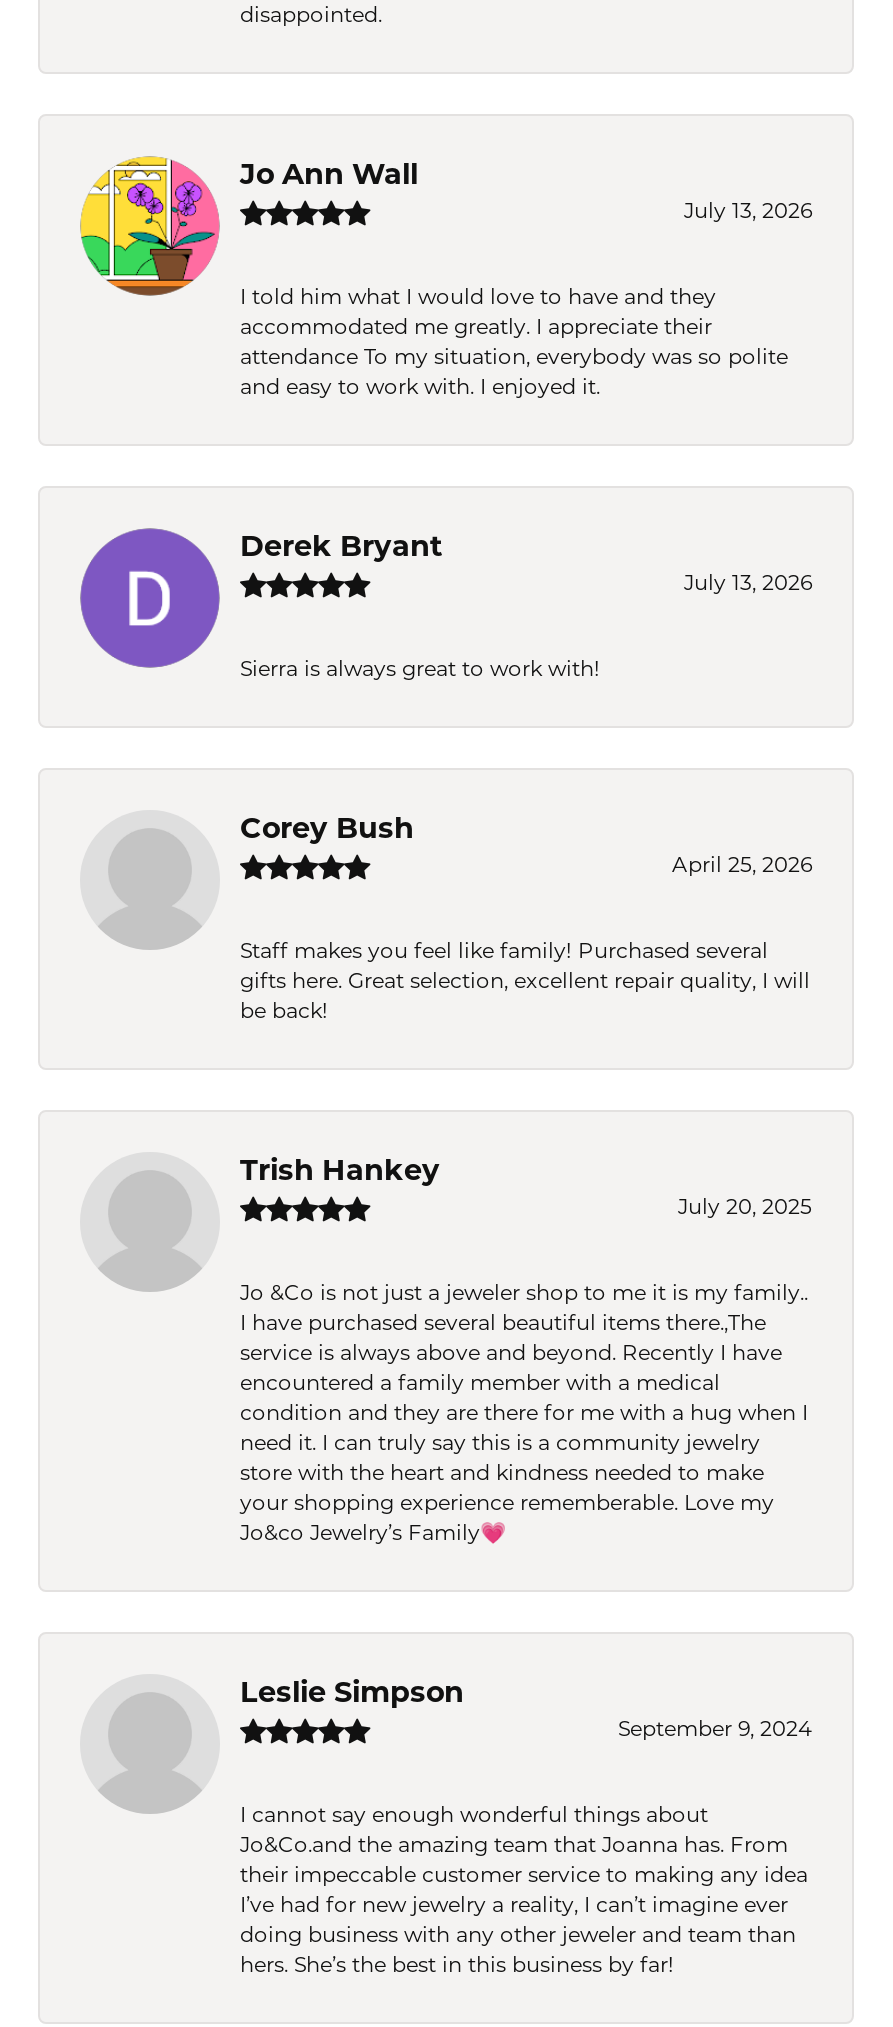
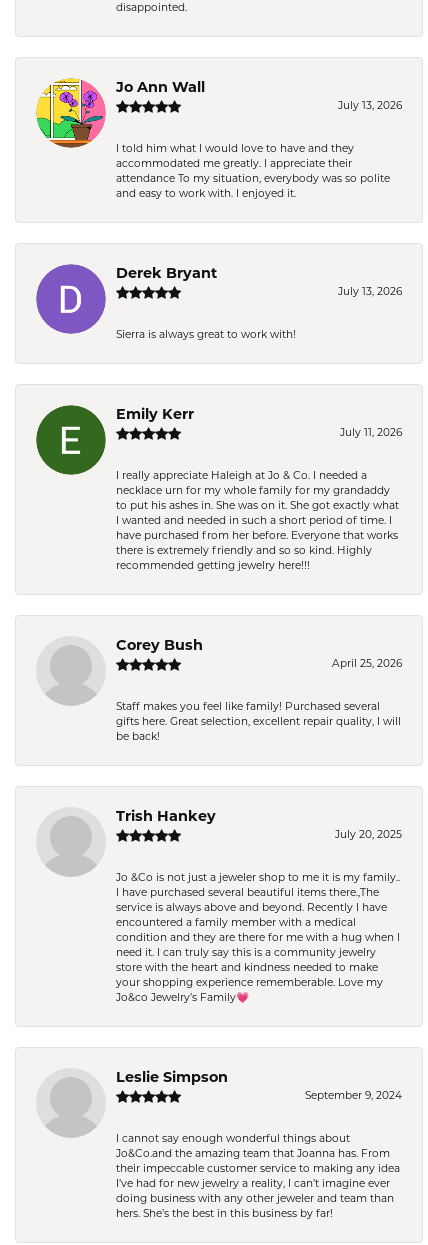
+ [image]
+ Emily Kerr
+ July 11, 2026

+ I really appreciate Haleigh at Jo & Co. I needed a
+ necklace urn for my whole family for my grandaddy
+ to put his ashes in. She was on it. She got exactly what
+ I wanted and needed in such a short period of time. I
+ have purchased from her before. Everyone that works
+ there is extremely friendly and so so kind. Highly
+ recommended getting jewelry here!!!
